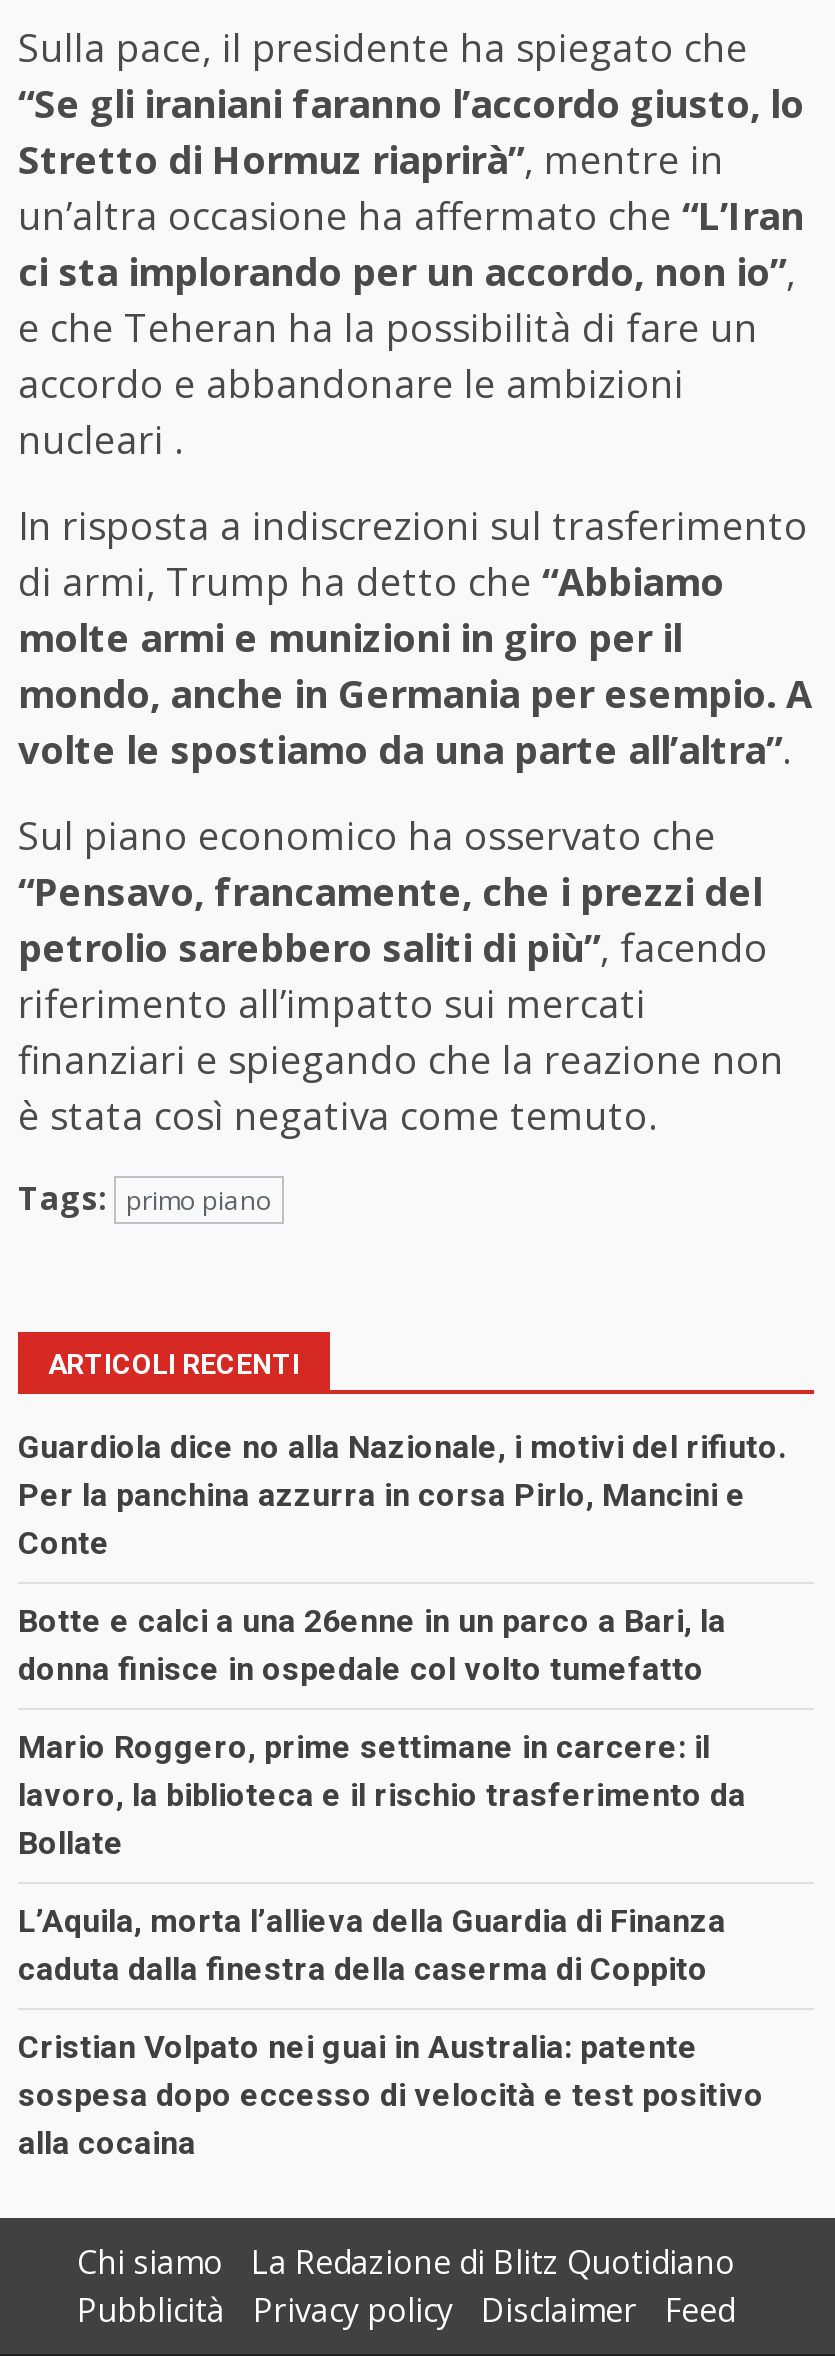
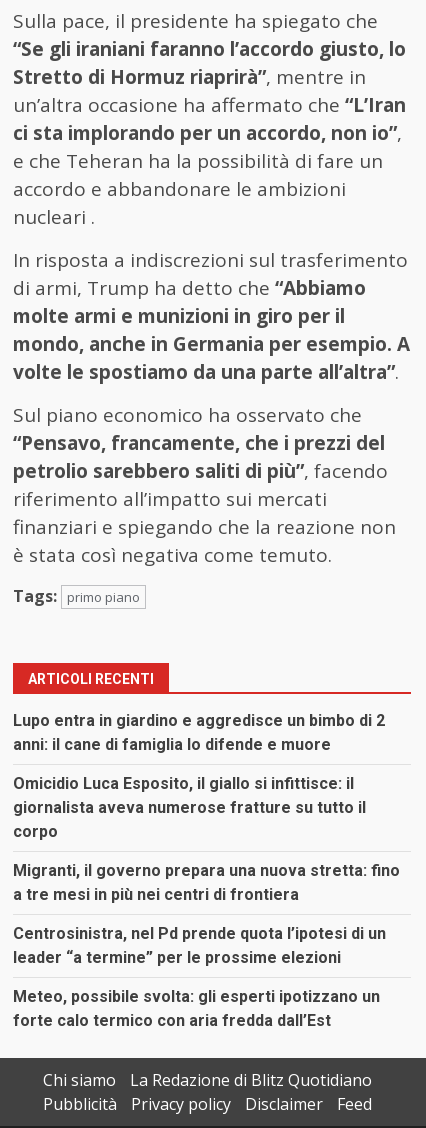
- Guardiola dice no alla Nazionale, i motivi del rifiuto.
- Per la panchina azzurra in corsa Pirlo, Mancini e
- Conte
+ Lupo entra in giardino e aggredisce un bimbo di 2
+ anni: il cane di famiglia lo difende e muore

- Botte e calci a una 26enne in un parco a Bari, la
- donna finisce in ospedale col volto tumefatto
+ Omicidio Luca Esposito, il giallo si infittisce: il
+ giornalista aveva numerose fratture su tutto il
+ corpo

- Mario Roggero, prime settimane in carcere: il
- lavoro, la biblioteca e il rischio trasferimento da
- Bollate
+ Migranti, il governo prepara una nuova stretta: fino
+ a tre mesi in più nei centri di frontiera

- L’Aquila, morta l’allieva della Guardia di Finanza
- caduta dalla finestra della caserma di Coppito
+ Centrosinistra, nel Pd prende quota l’ipotesi di un
+ leader “a termine” per le prossime elezioni

- Cristian Volpato nei guai in Australia: patente
- sospesa dopo eccesso di velocità e test positivo
- alla cocaina
+ Meteo, possibile svolta: gli esperti ipotizzano un
+ forte calo termico con aria fredda dall’Est
